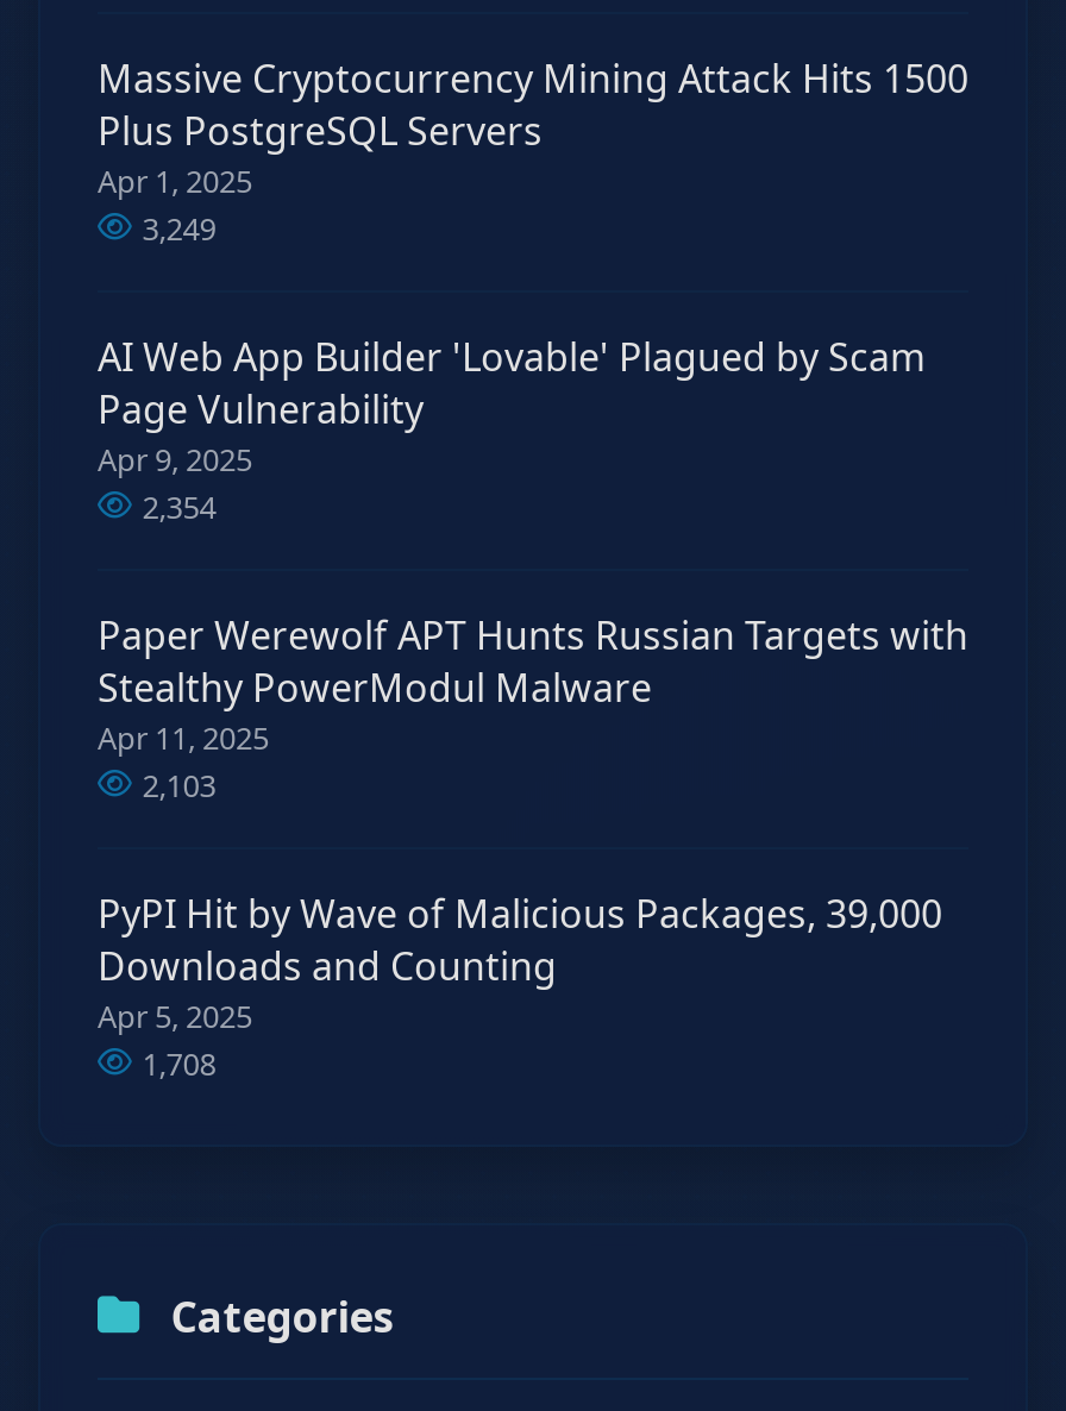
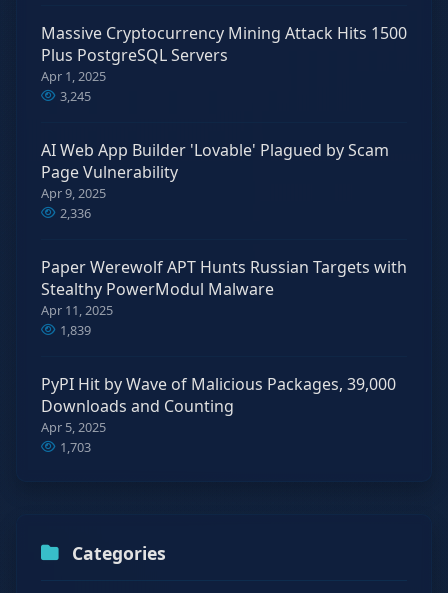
- 3,249
+ 3,245

- 2,354
+ 2,336

- 2,103
+ 1,839

- 1,708
+ 1,703
